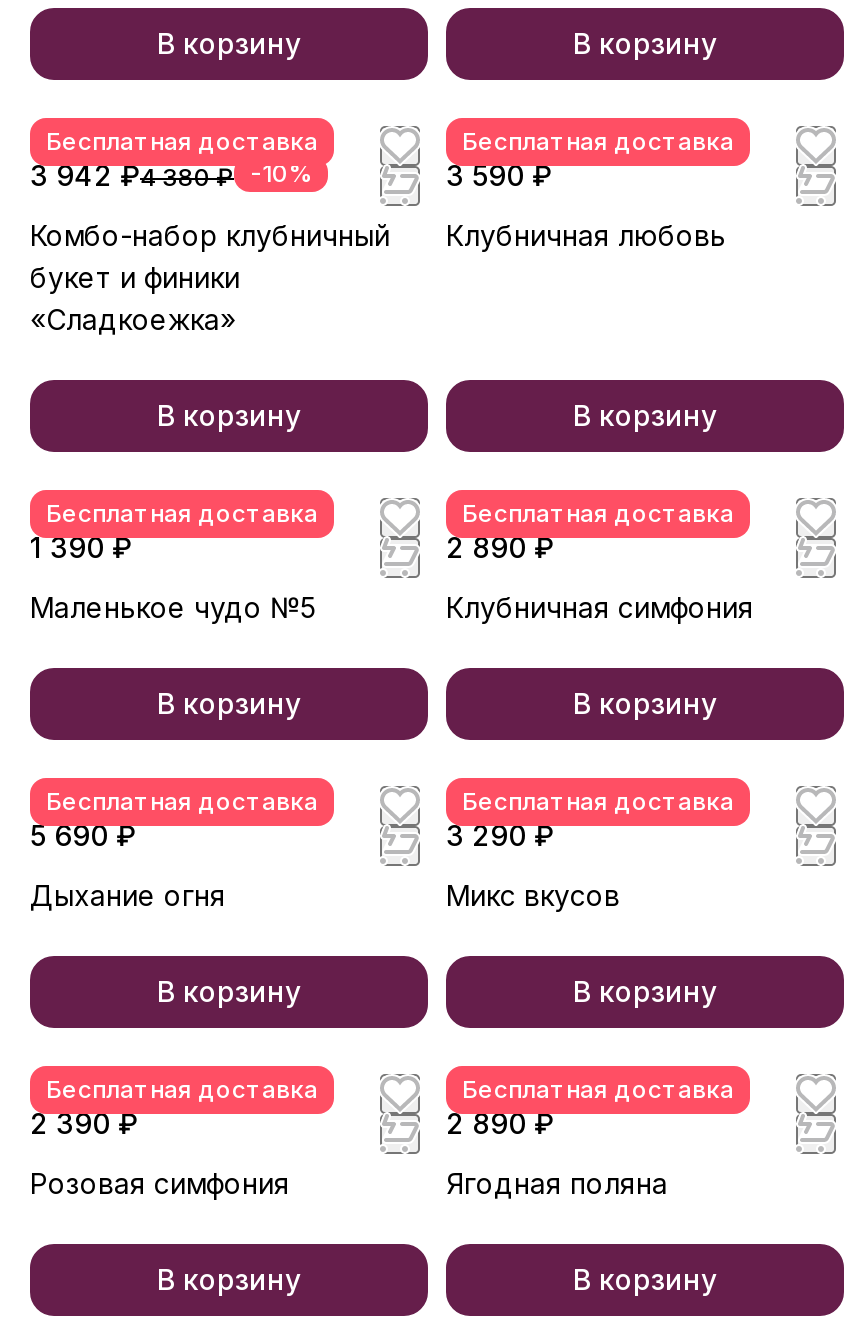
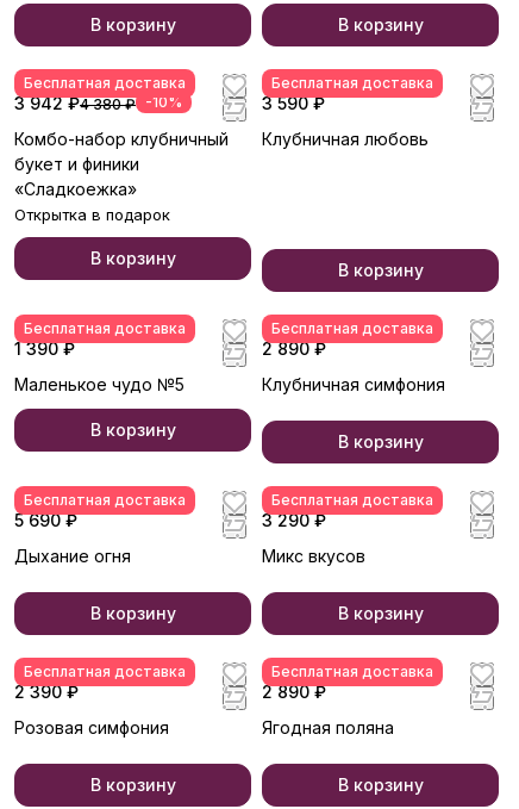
+ Открытка в подарок
